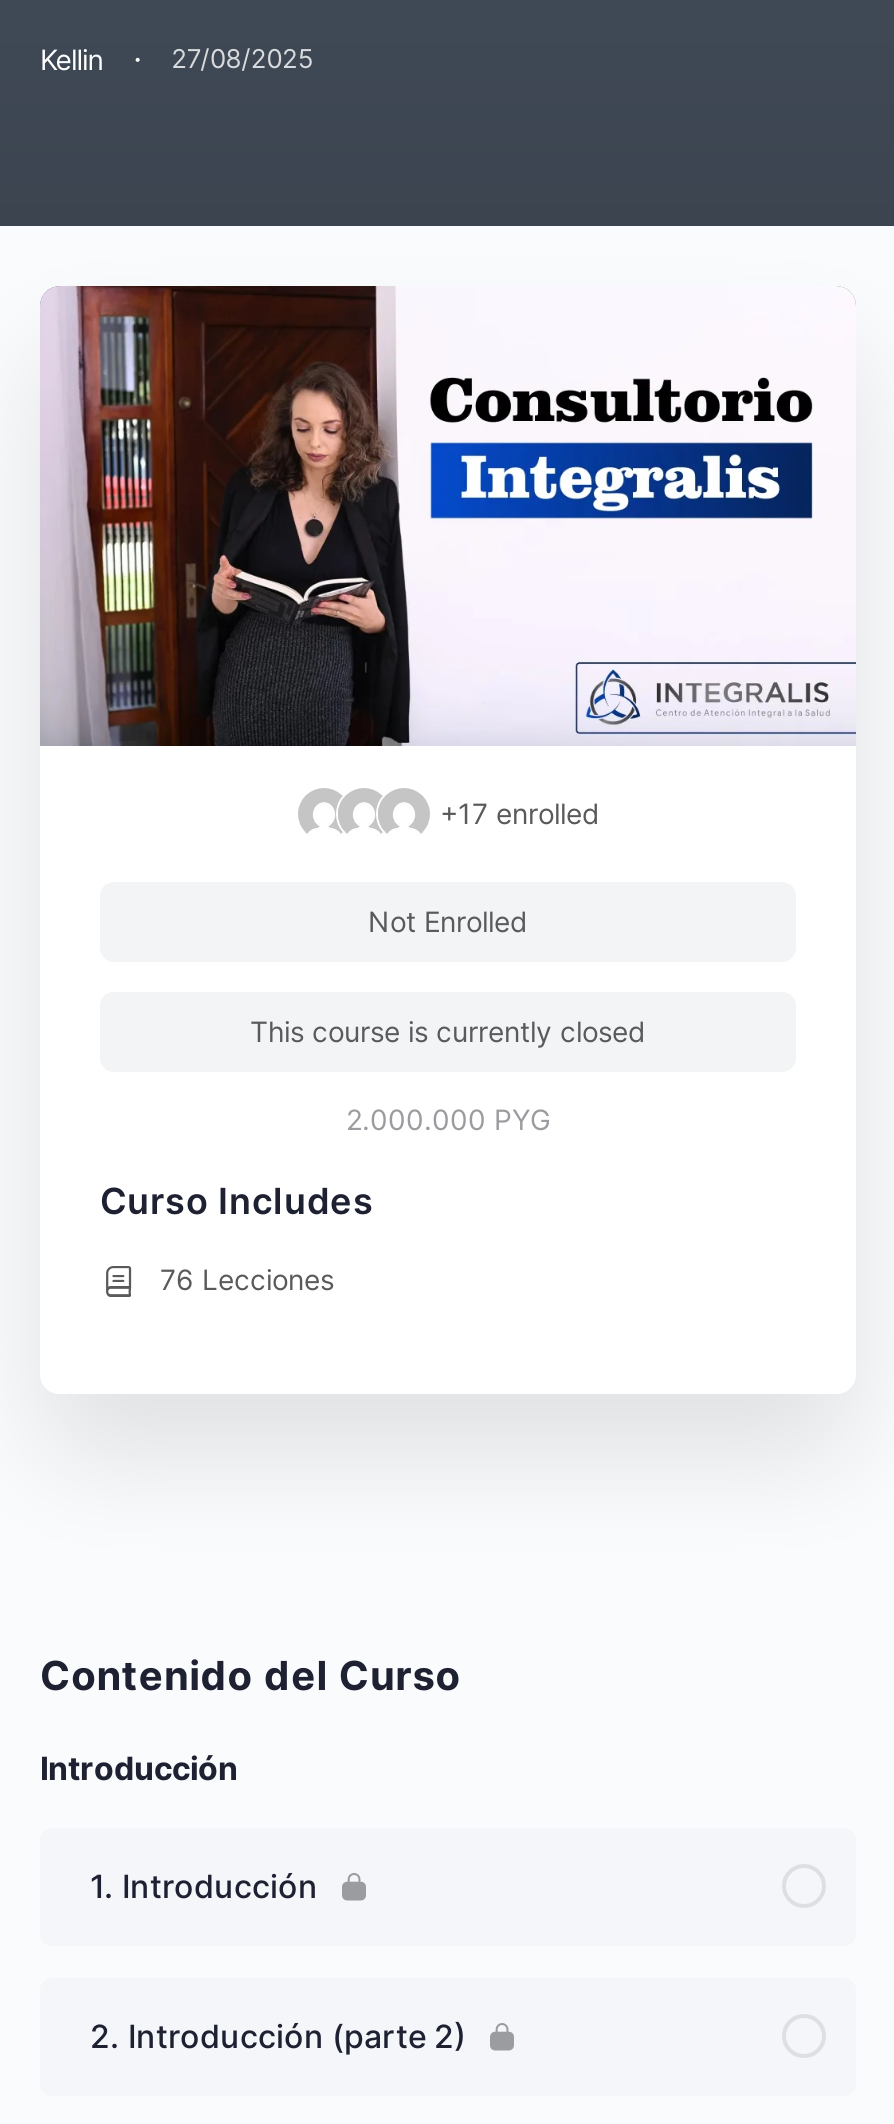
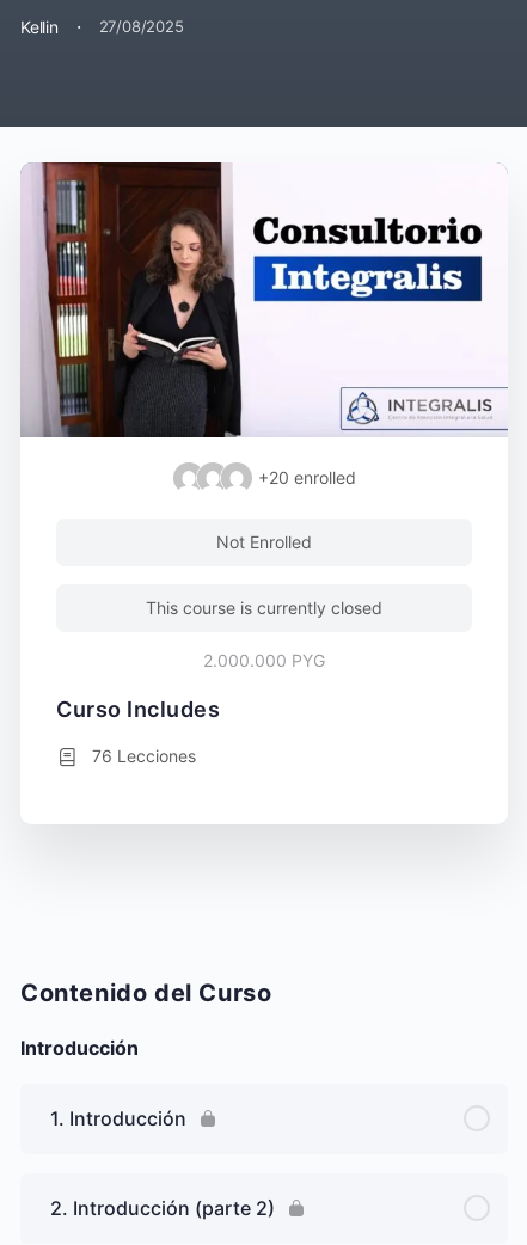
- +17 enrolled
+ +20 enrolled
